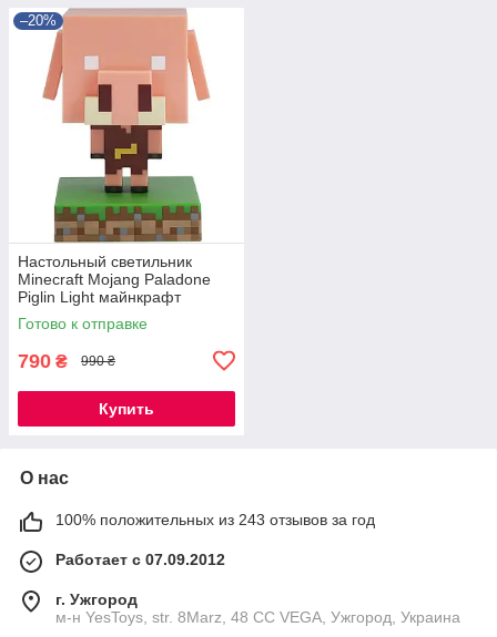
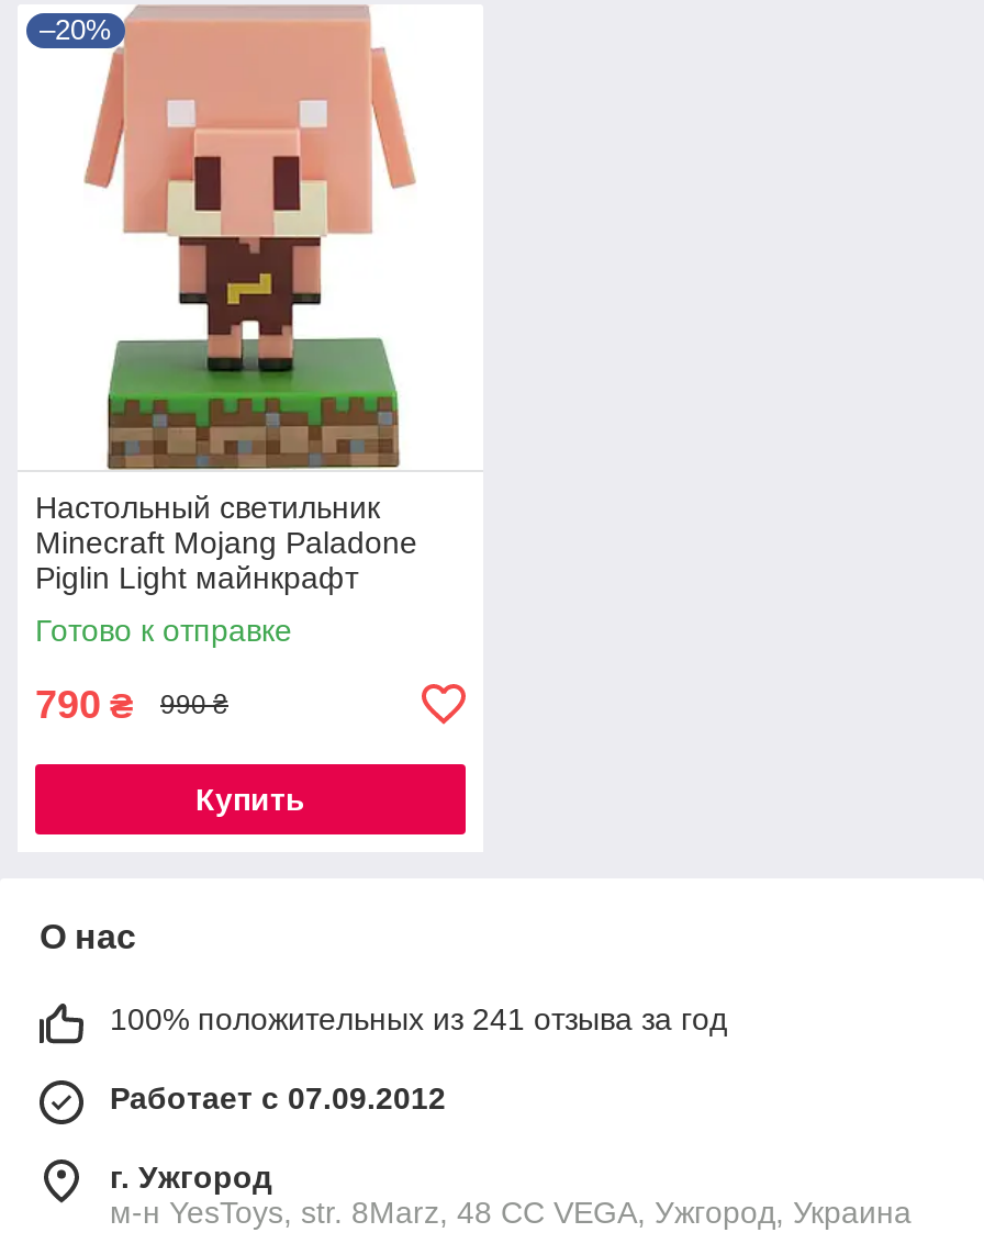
- 100% положительных из 243 отзывов за год
+ 100% положительных из 241 отзыва за год
